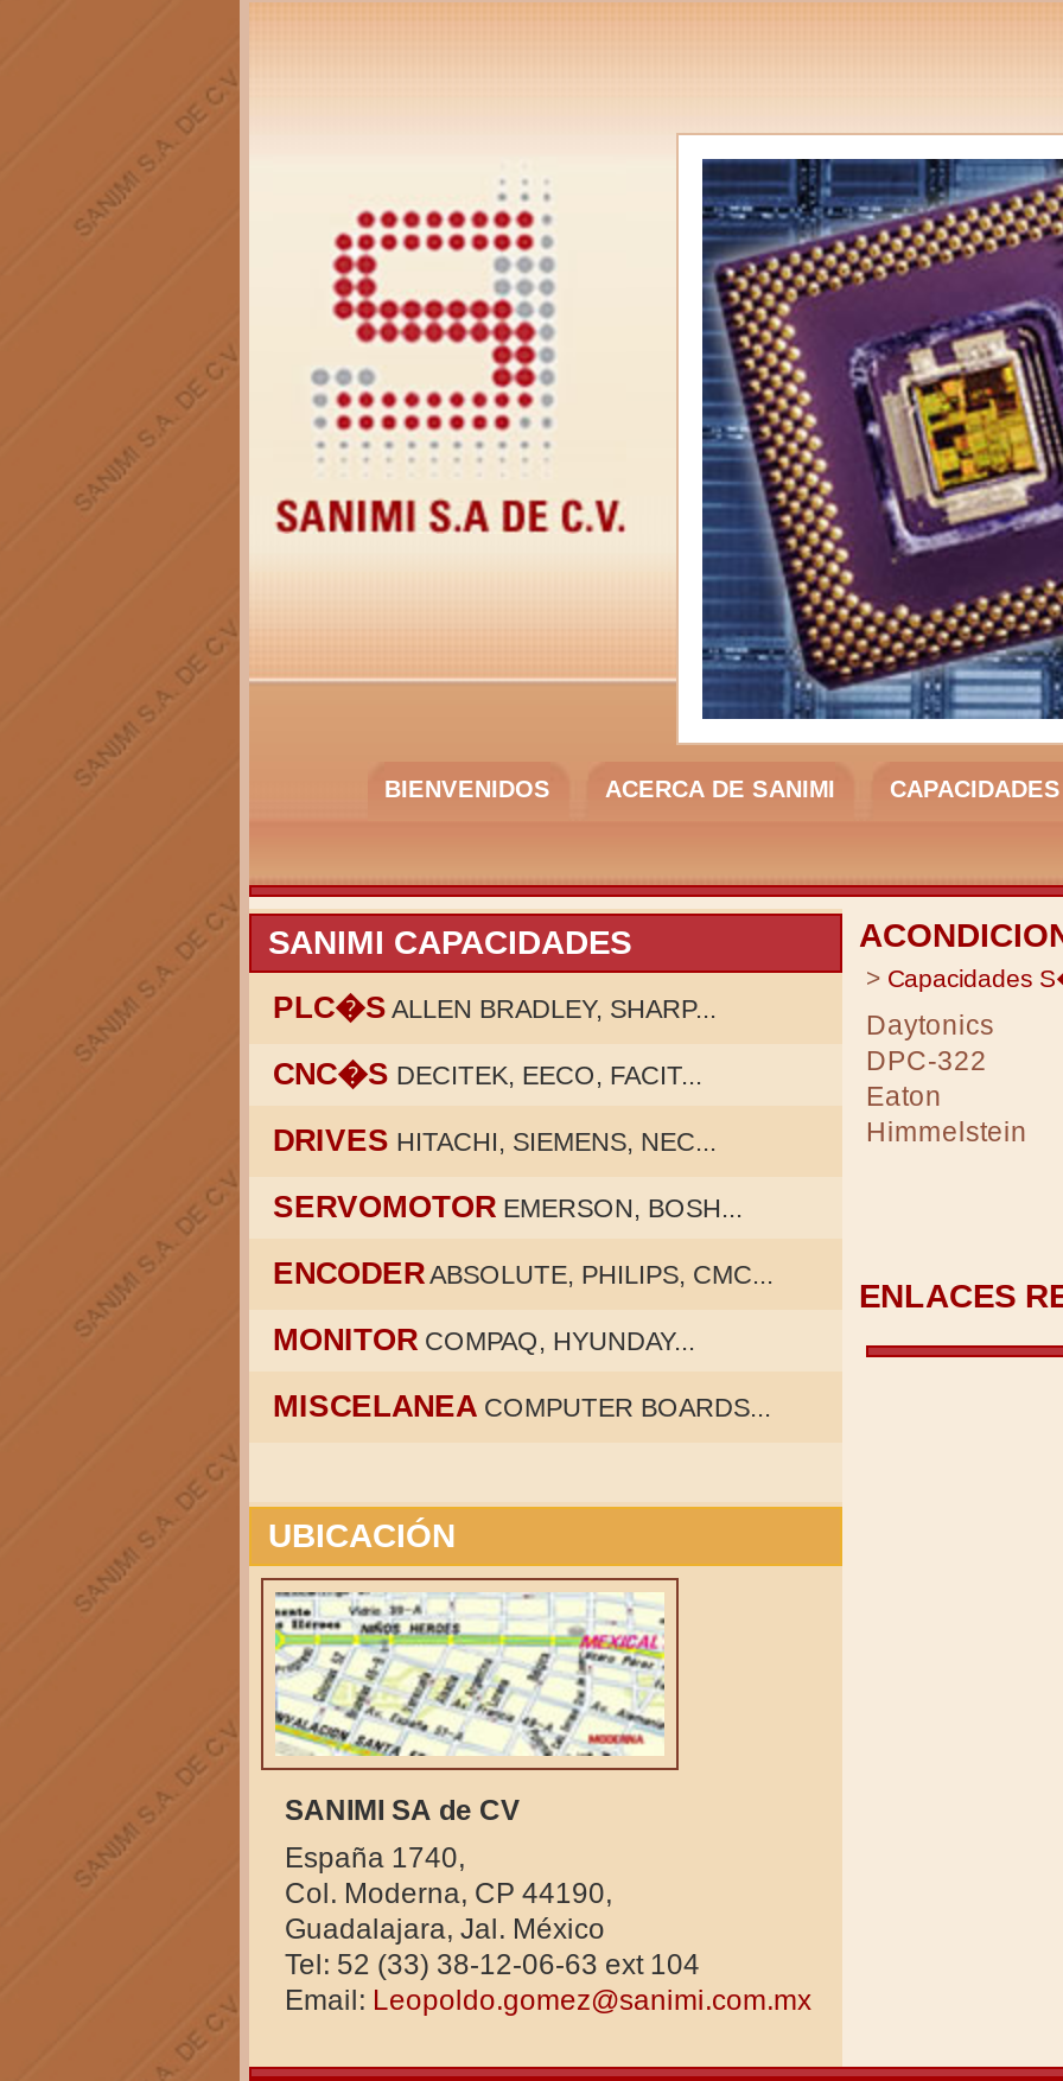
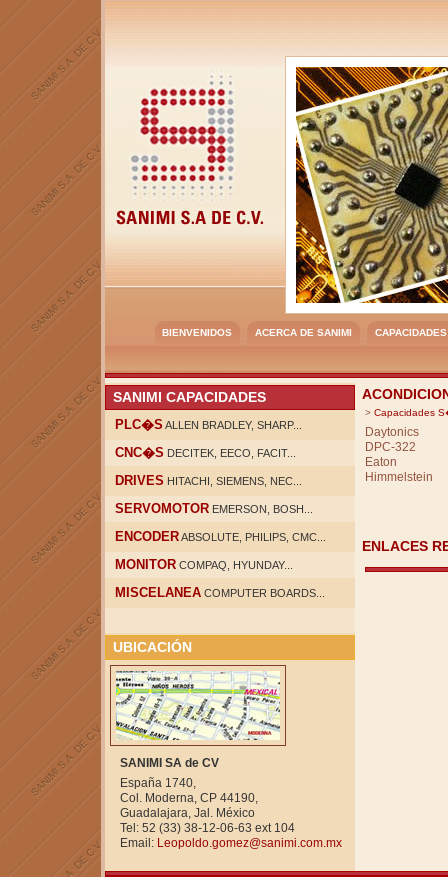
- [image]
+ [image]
